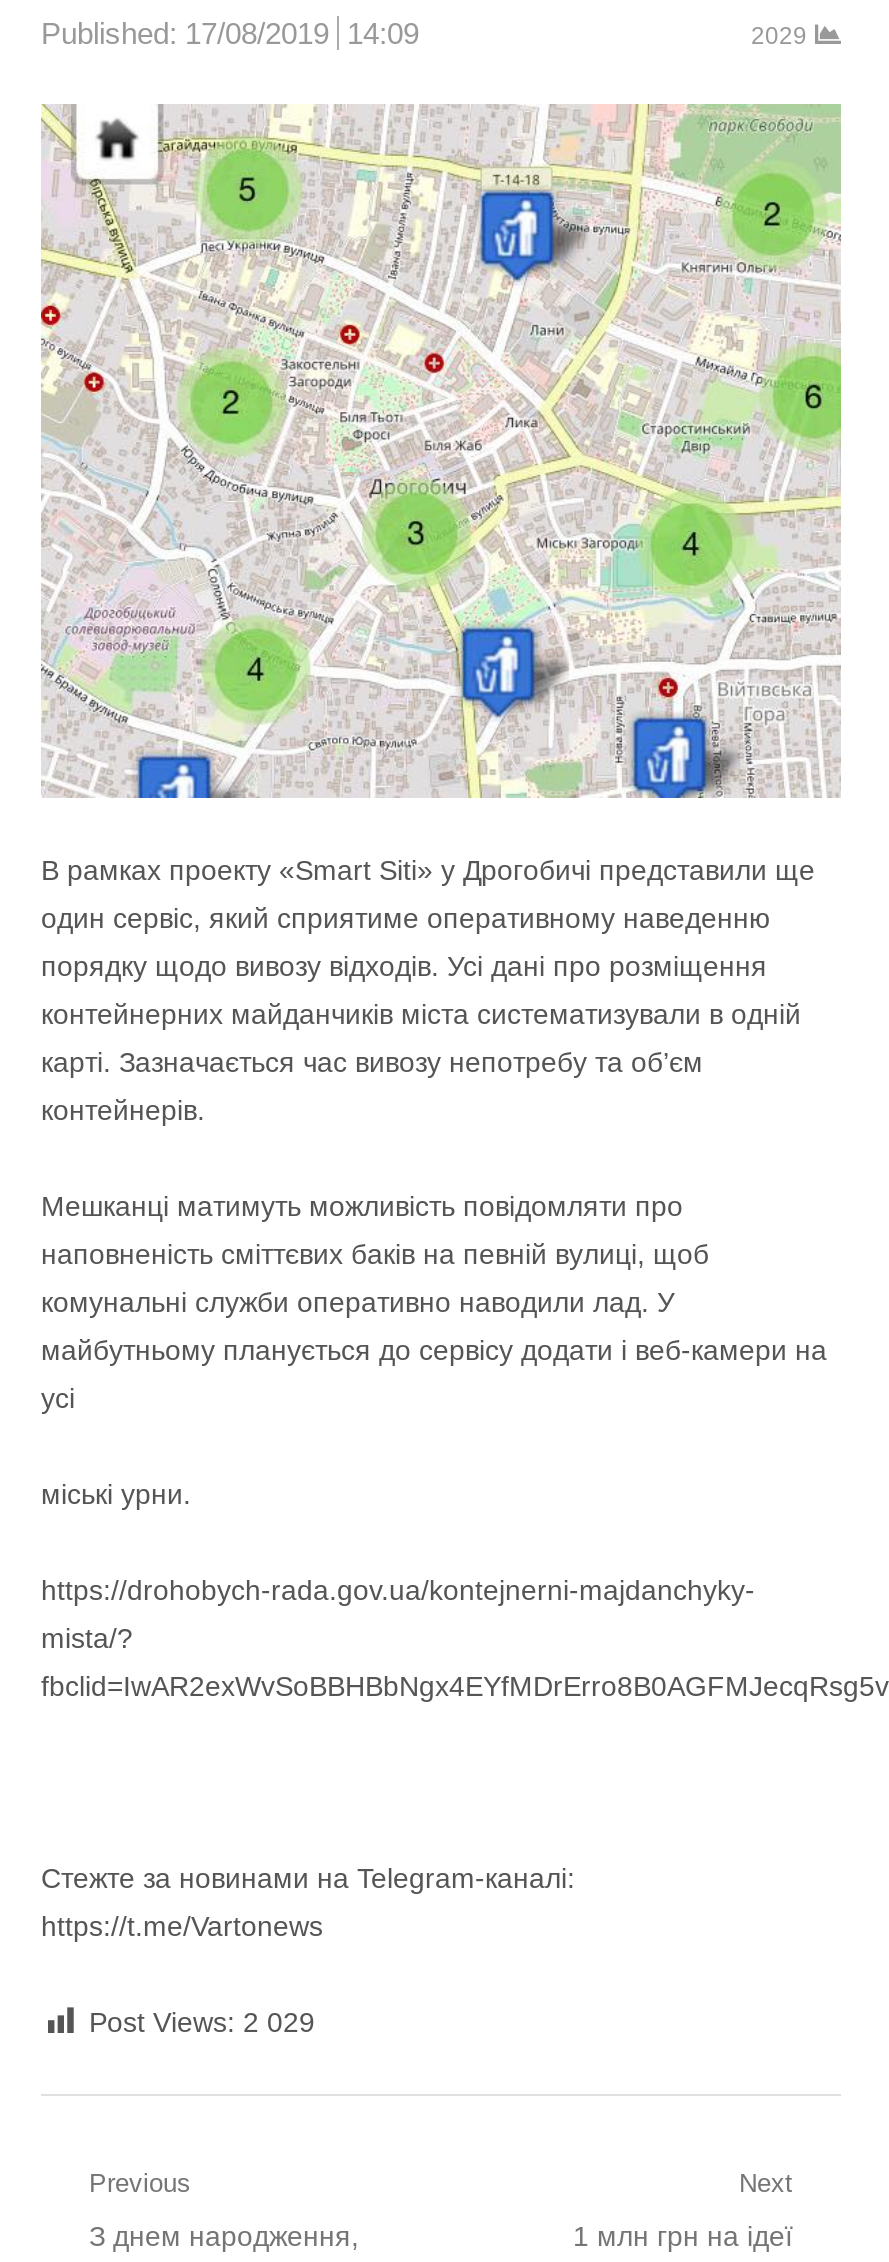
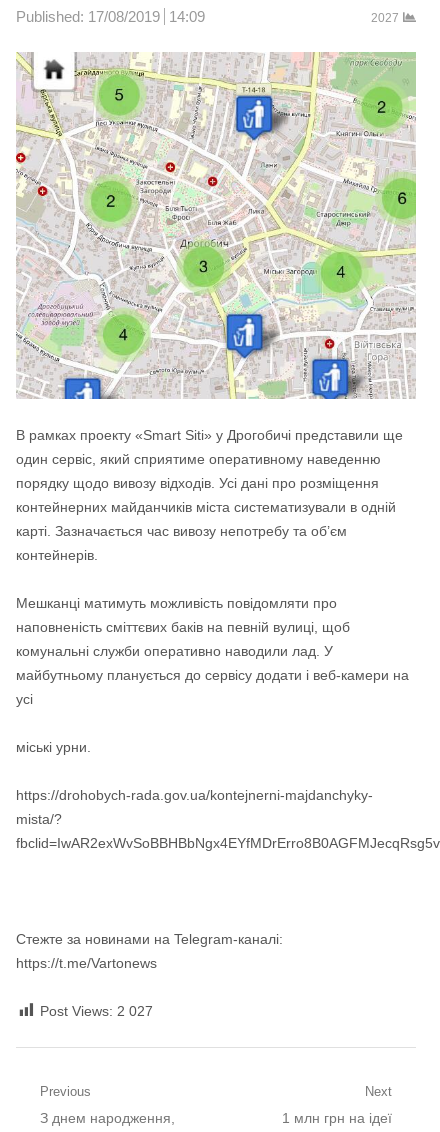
- 2029
+ 2027

- Post Views: 2 029
+ Post Views: 2 027
